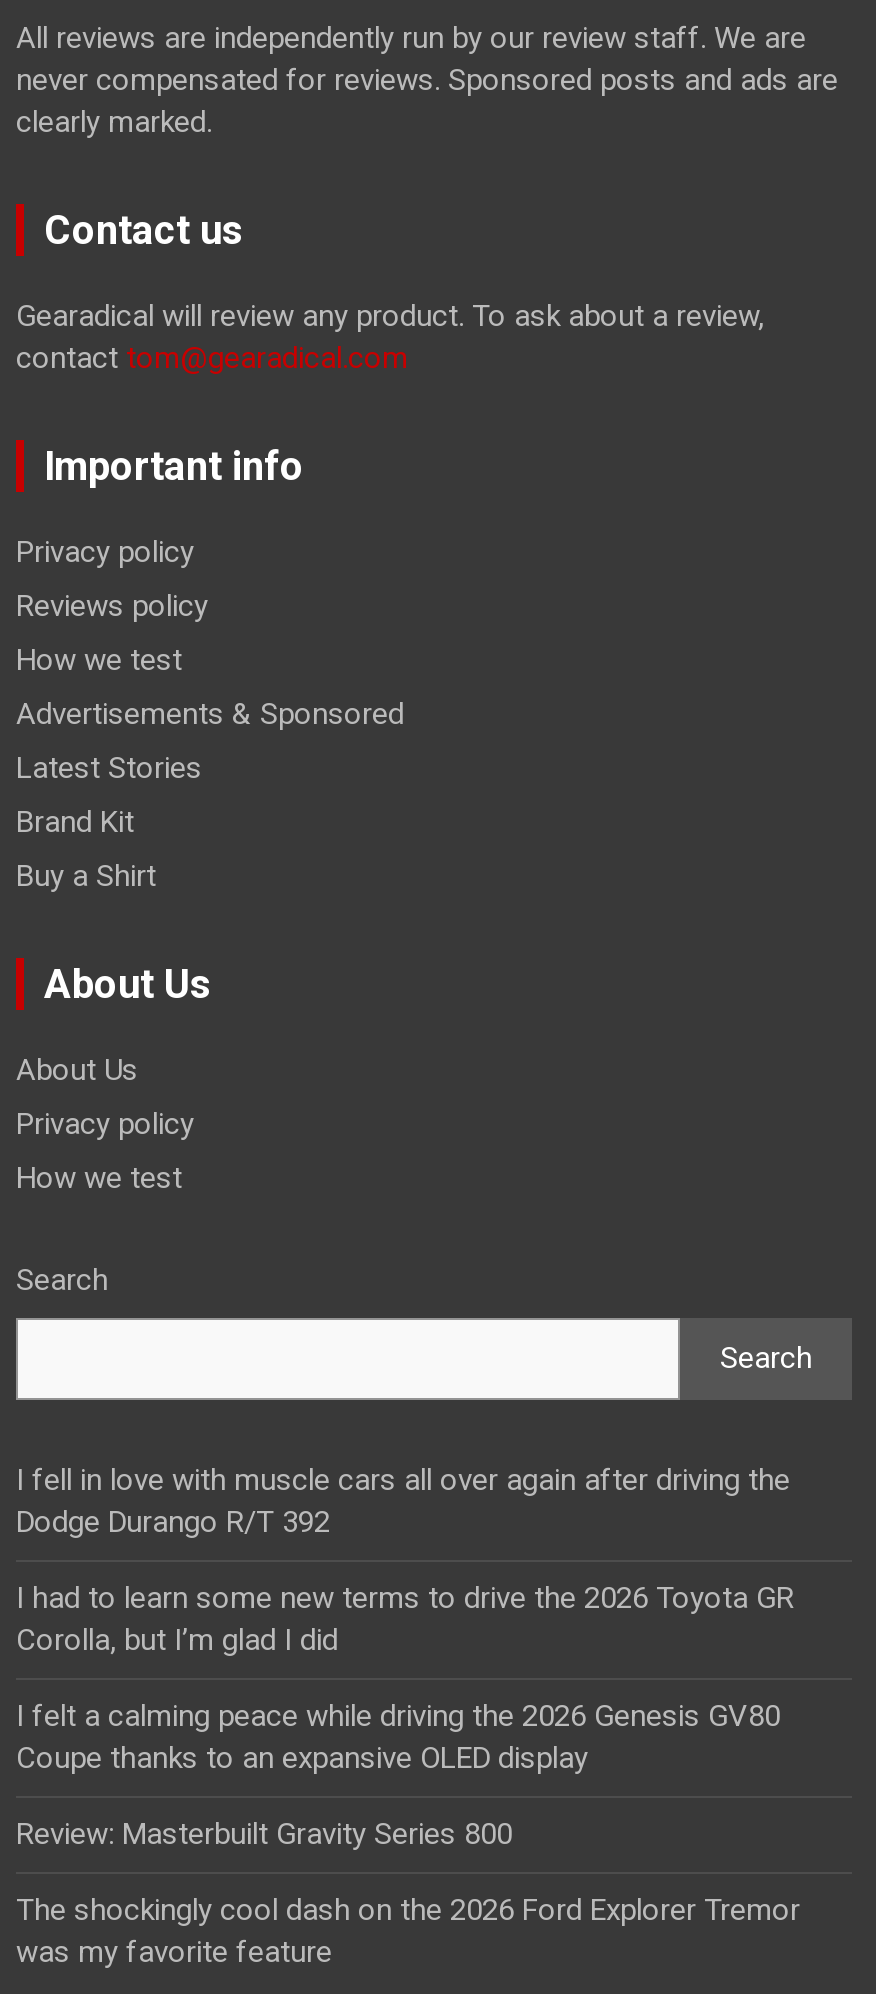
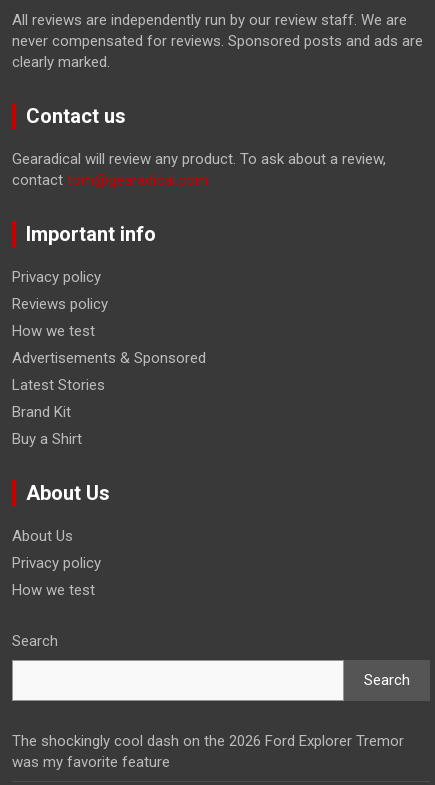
- I fell in love with muscle cars all over again after driving the
- Dodge Durango R/T 392
- I had to learn some new terms to drive the 2026 Toyota GR
- Corolla, but I’m glad I did
- I felt a calming peace while driving the 2026 Genesis GV80
- Coupe thanks to an expansive OLED display
- Review: Masterbuilt Gravity Series 800
